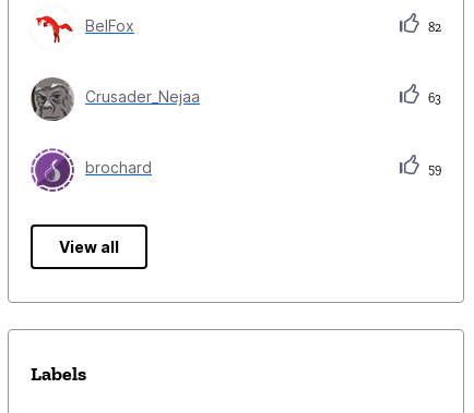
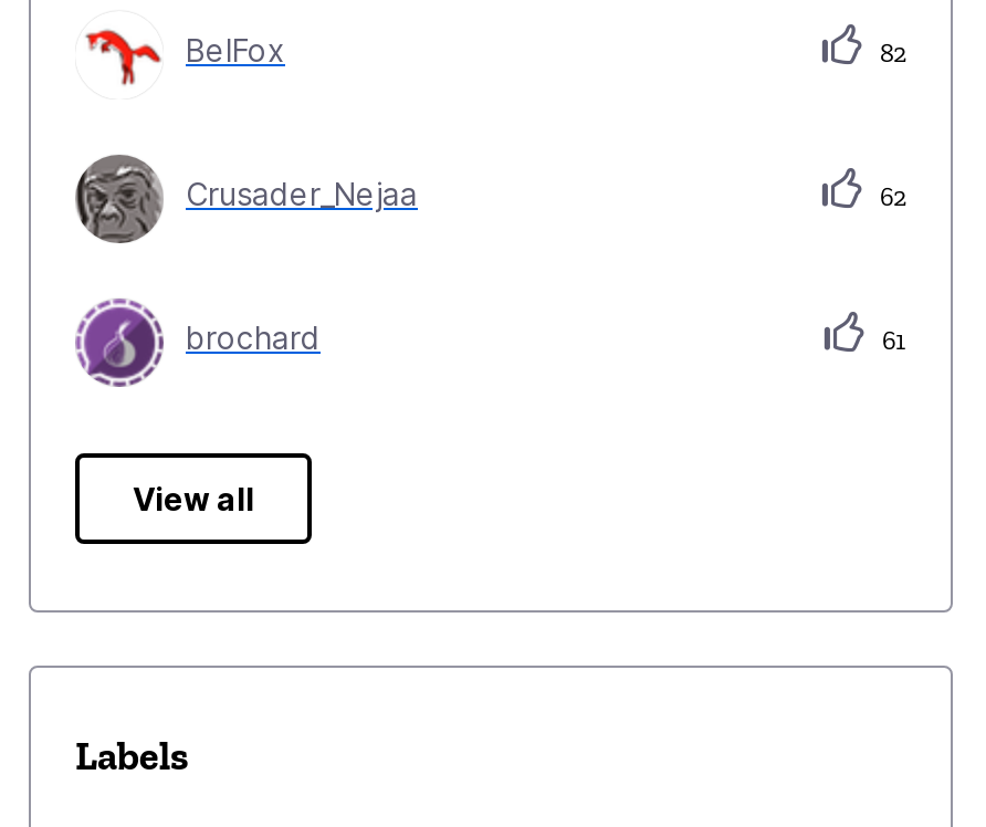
- 63
+ 62

- 59
+ 61
